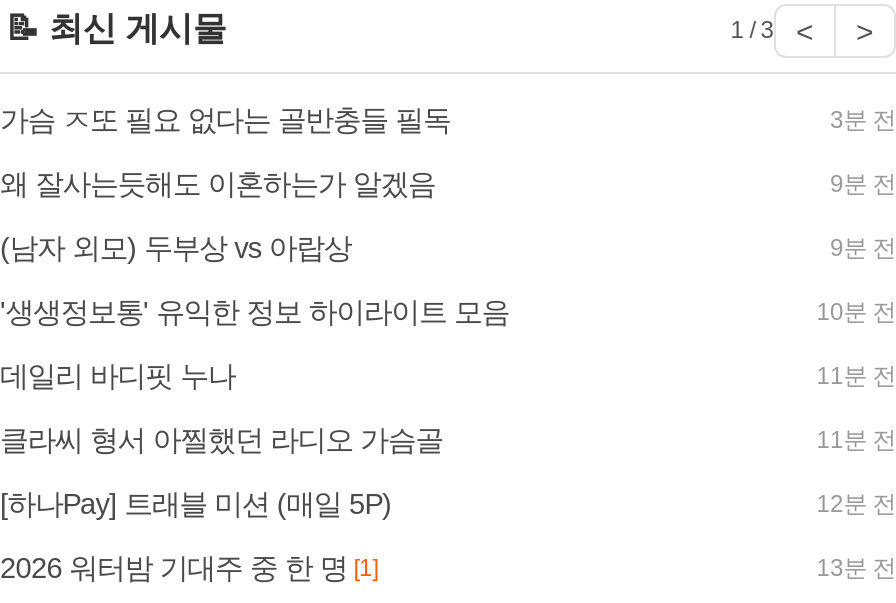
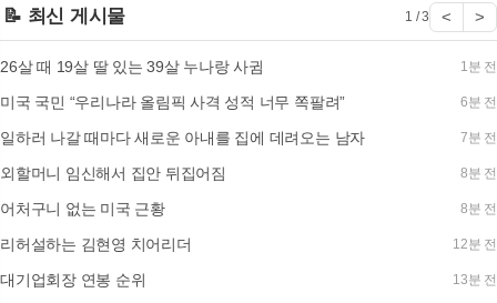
- 가슴 ㅈ또 필요 없다는 골반충들 필독
- 3분 전
- 왜 잘사는듯해도 이혼하는가 알겠음
- 9분 전
- (남자 외모) 두부상 vs 아랍상
- 9분 전
- '생생정보통' 유익한 정보 하이라이트 모음
- 10분 전
- 데일리 바디핏 누나
- 11분 전
- 클라씨 형서 아찔했던 라디오 가슴골
- 11분 전
- [하나Pay] 트래블 미션 (매일 5P)
+ 26살 때 19살 딸 있는 39살 누나랑 사귐
+ 1분 전
+ 미국 국민 “우리나라 올림픽 사격 성적 너무 쪽팔려”
+ 6분 전
+ 일하러 나갈 때마다 새로운 아내를 집에 데려오는 남자
+ 7분 전
+ 외할머니 임신해서 집안 뒤집어짐
+ 8분 전
+ 어처구니 없는 미국 근황
+ 8분 전
+ 리허설하는 김현영 치어리더

- 2026 워터밤 기대주 중 한 명 [1]
+ 대기업회장 연봉 순위
